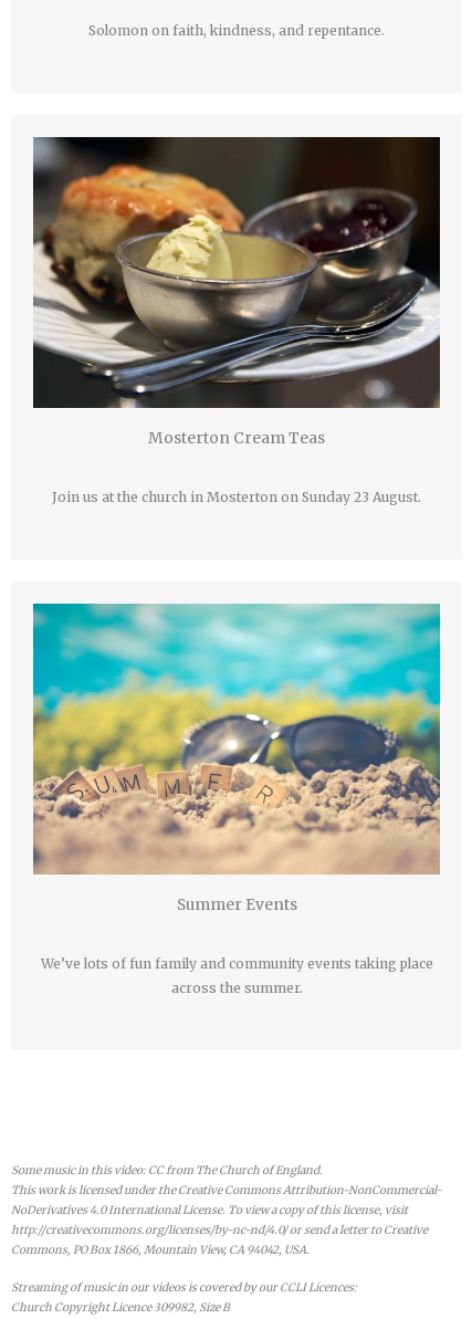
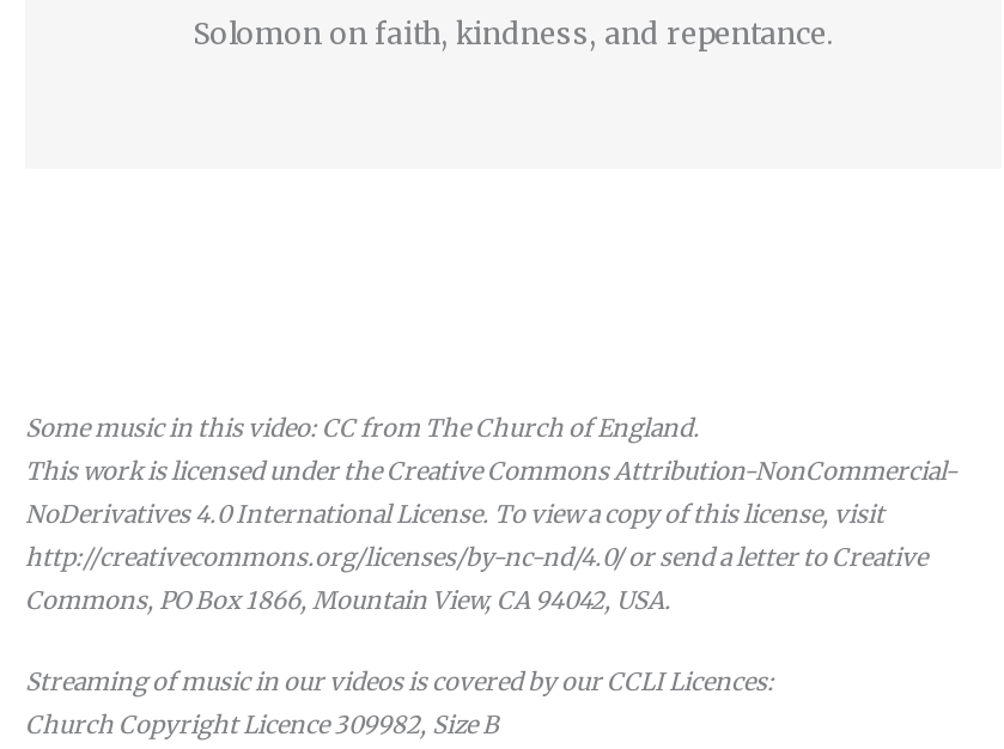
- [image]
- Mosterton Cream Teas
- Join us at the church in Mosterton on Sunday 23 August.

- [image]
- Summer Events
- We’ve lots of fun family and community events taking place
- across the summer.
